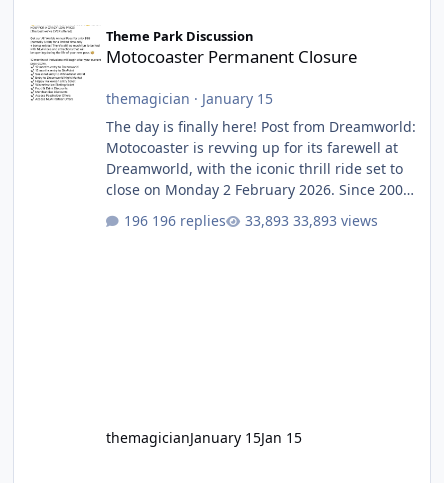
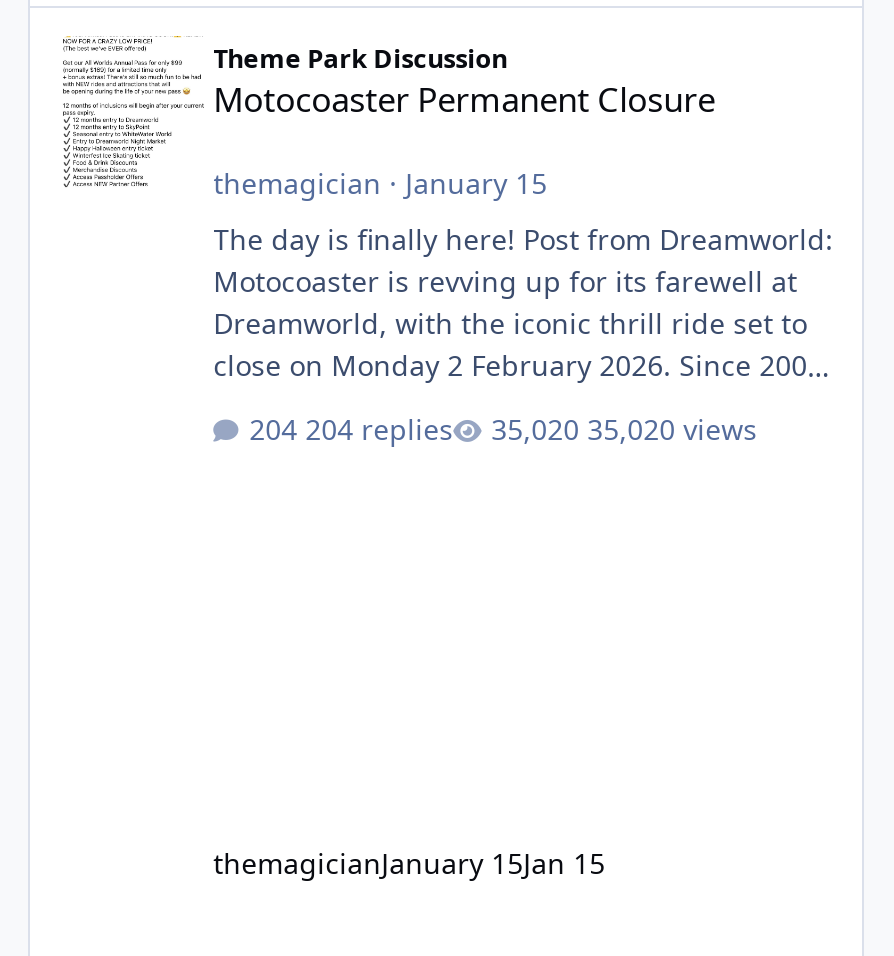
- 196 replies
+ 204 replies

- 33,893 views
+ 35,020 views
